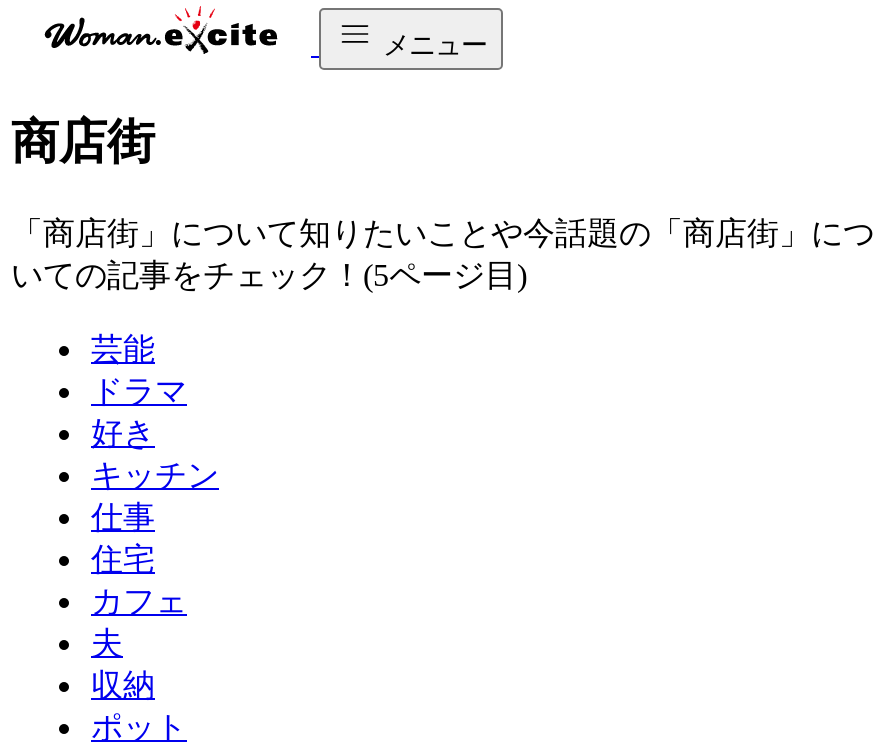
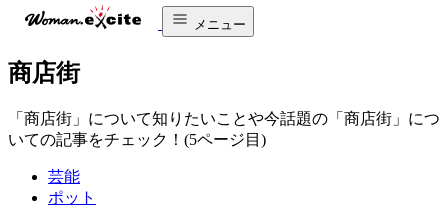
- ドラマ
- 好き
- キッチン
- 仕事
- 住宅
- カフェ
- 夫
- 収納
